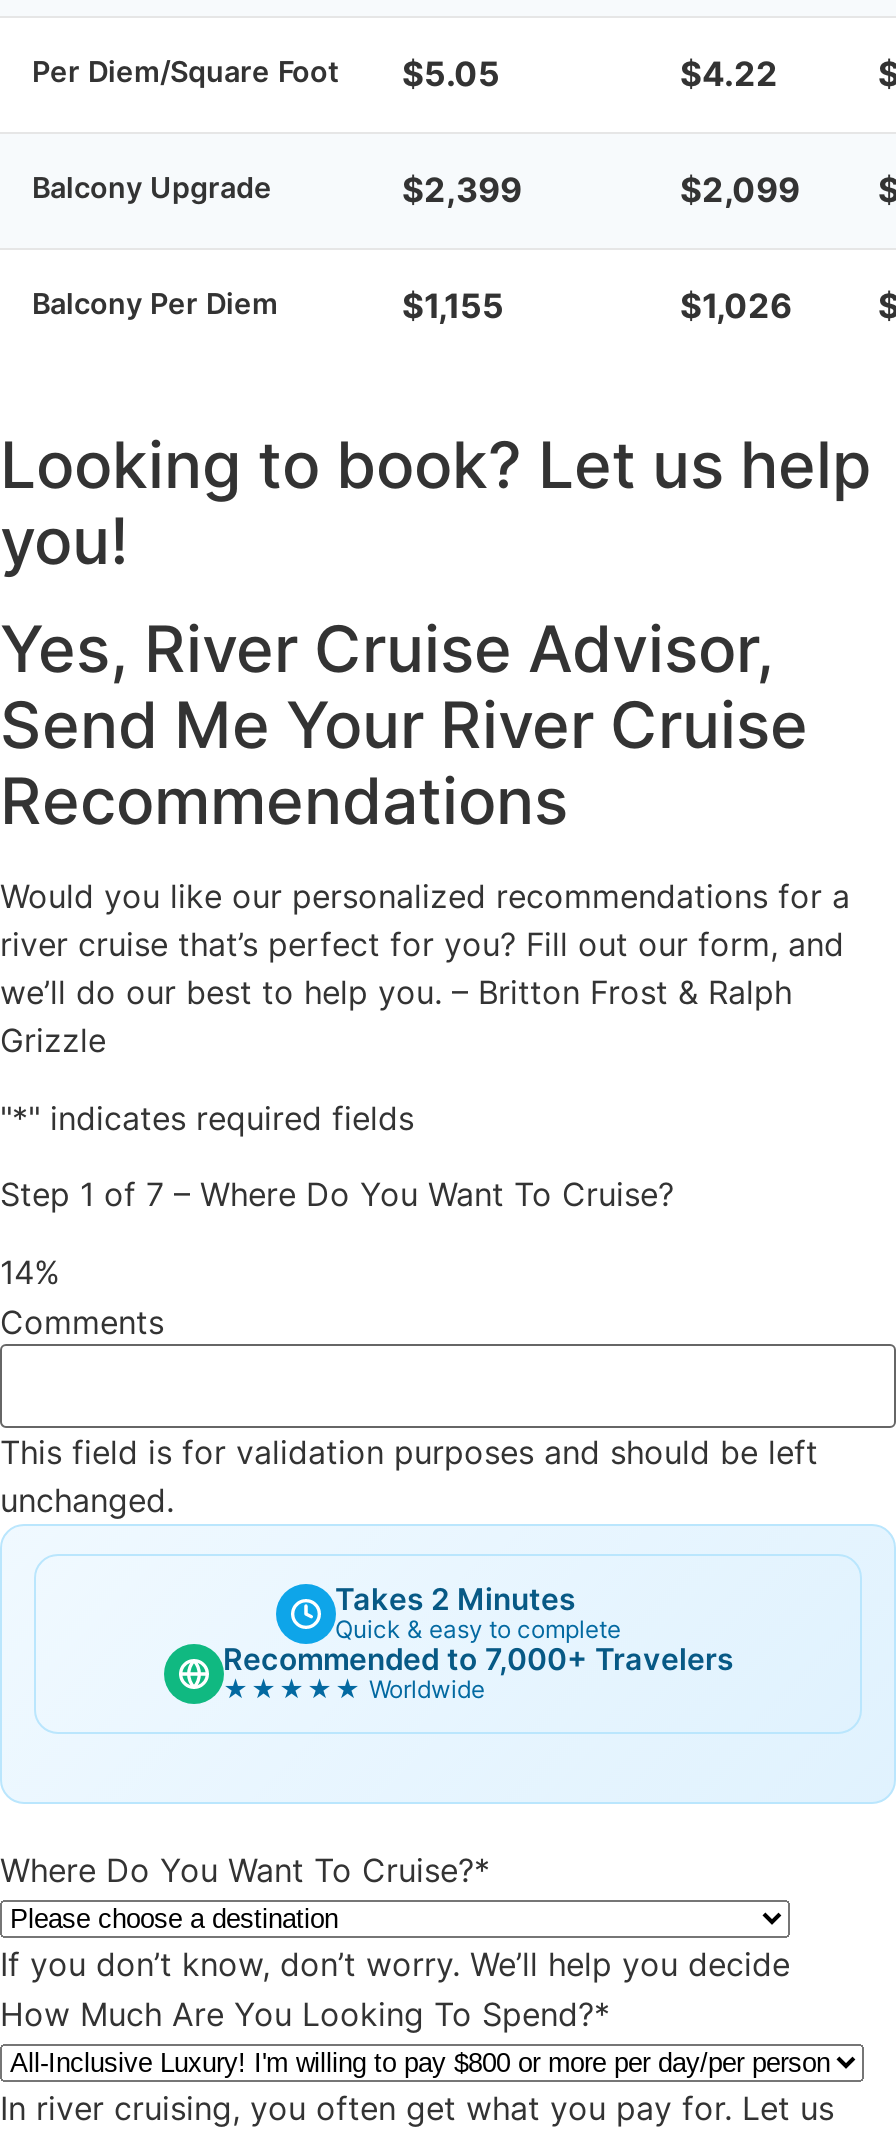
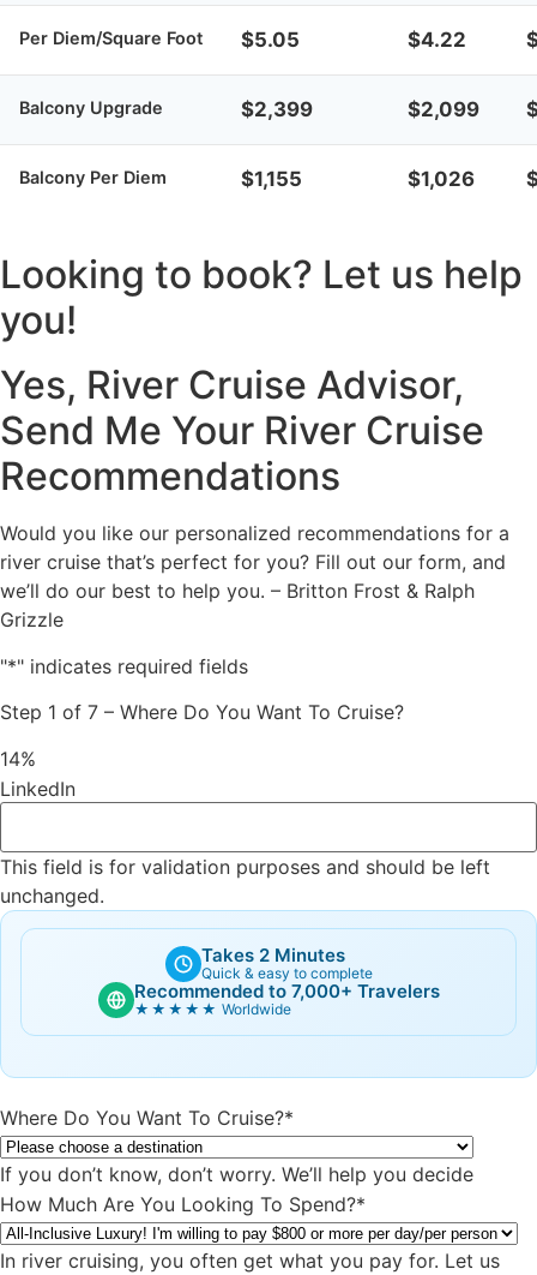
- Comments
+ LinkedIn
